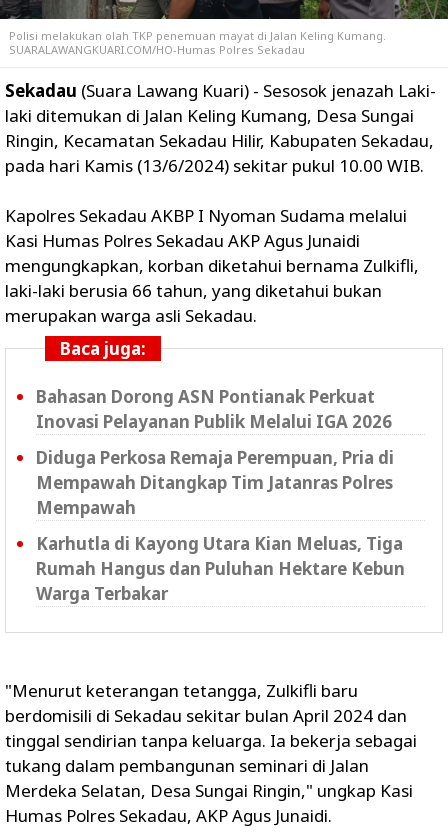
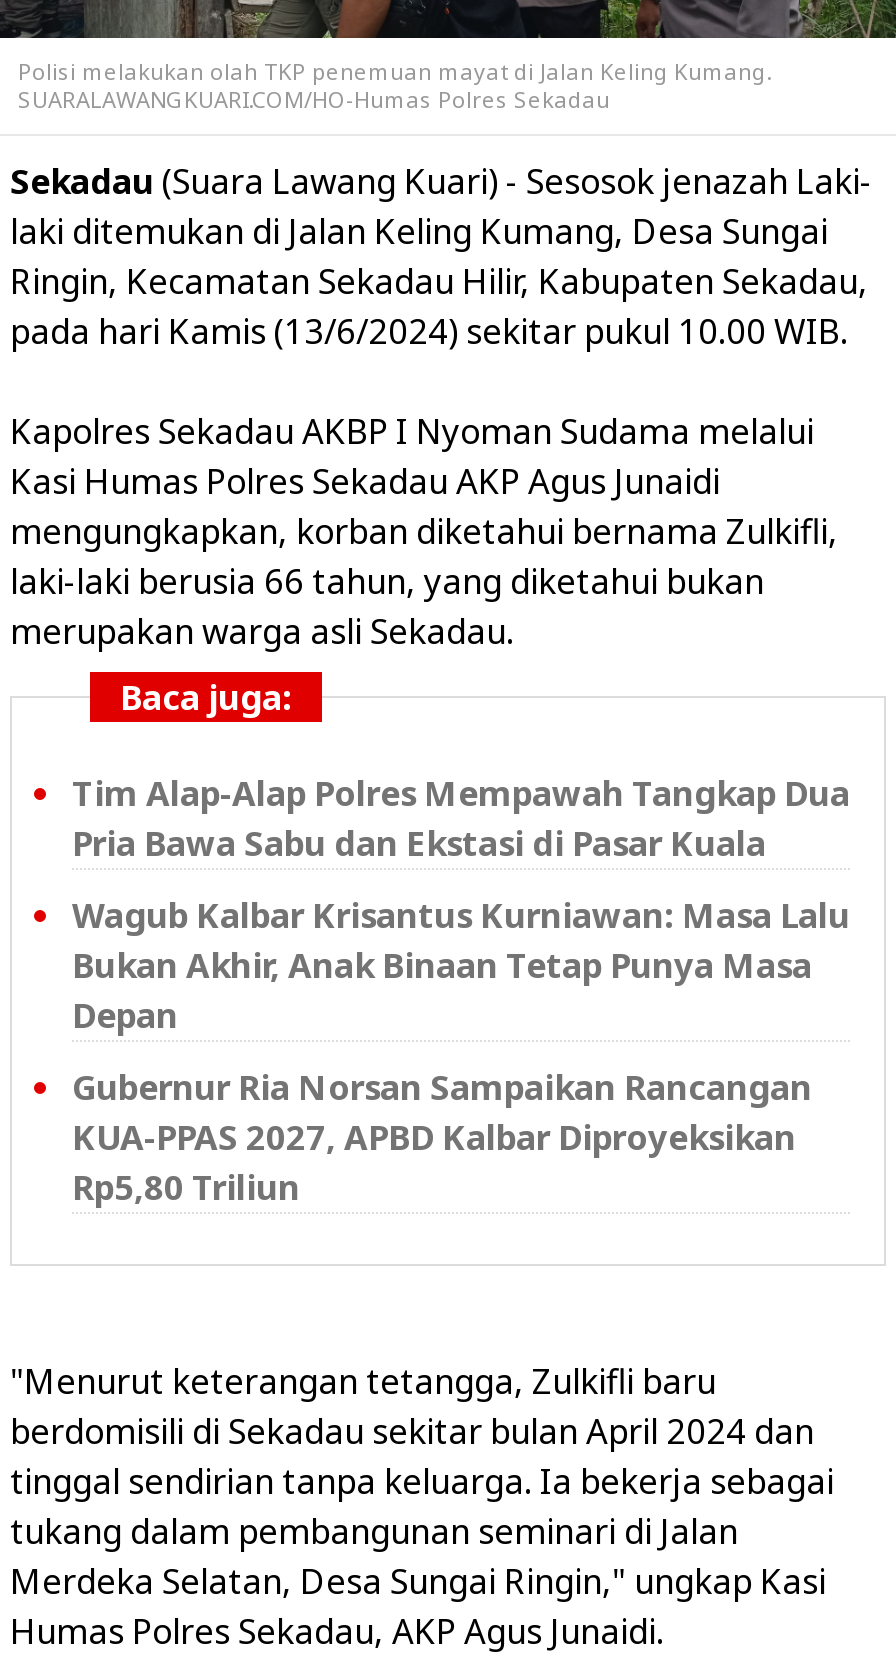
- Bahasan Dorong ASN Pontianak Perkuat
- Inovasi Pelayanan Publik Melalui IGA 2026
+ Tim Alap-Alap Polres Mempawah Tangkap Dua
+ Pria Bawa Sabu dan Ekstasi di Pasar Kuala

- Diduga Perkosa Remaja Perempuan, Pria di
- Mempawah Ditangkap Tim Jatanras Polres
- Mempawah
+ Wagub Kalbar Krisantus Kurniawan: Masa Lalu
+ Bukan Akhir, Anak Binaan Tetap Punya Masa
+ Depan

- Karhutla di Kayong Utara Kian Meluas, Tiga
- Rumah Hangus dan Puluhan Hektare Kebun
- Warga Terbakar
+ Gubernur Ria Norsan Sampaikan Rancangan
+ KUA-PPAS 2027, APBD Kalbar Diproyeksikan
+ Rp5,80 Triliun
